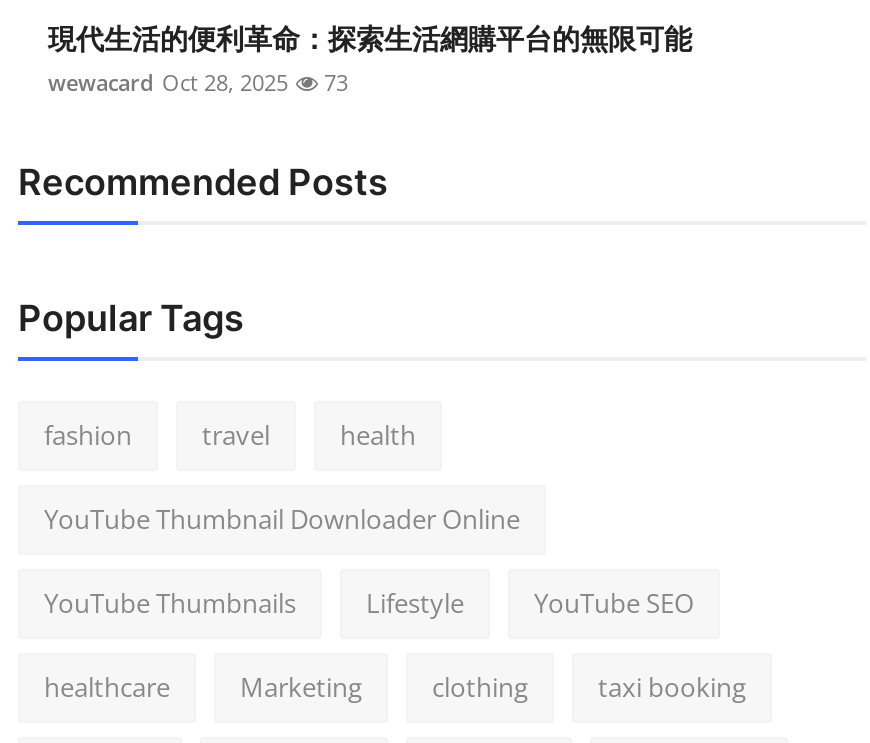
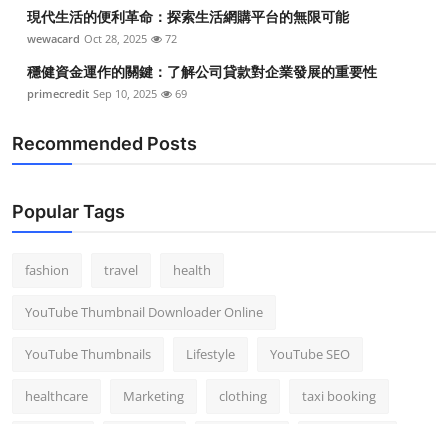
- 73
+ 72
+ 穩健資金運作的關鍵：了解公司貸款對企業發展的重要性
+ primecredit Sep 10, 2025
+ 69
